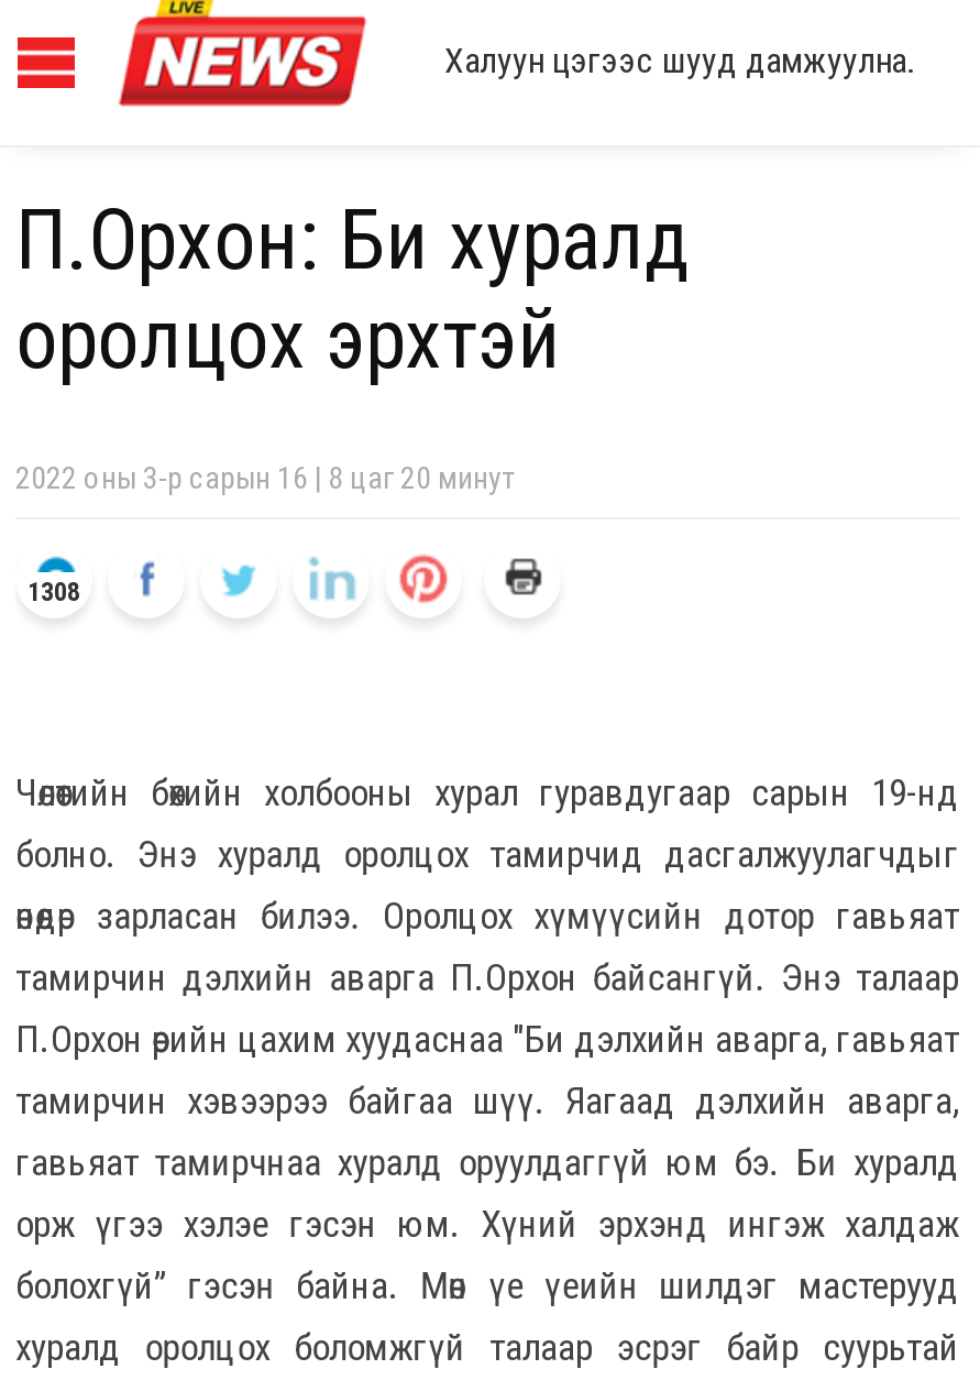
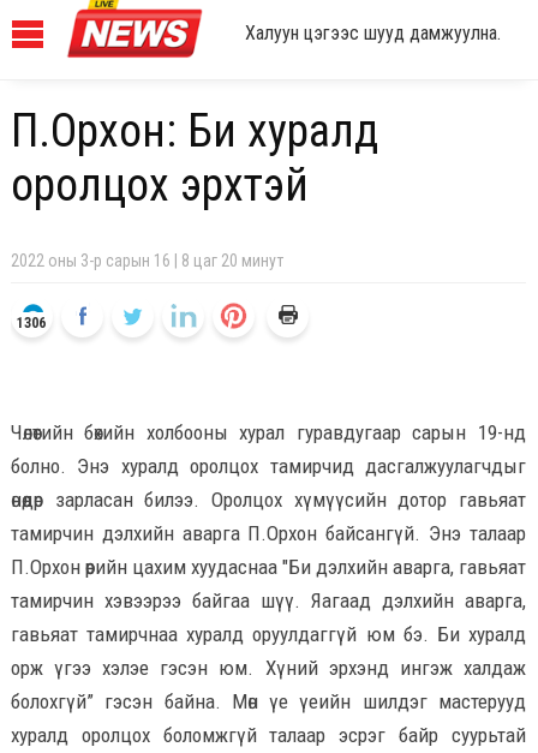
- 1308
+ 1306
